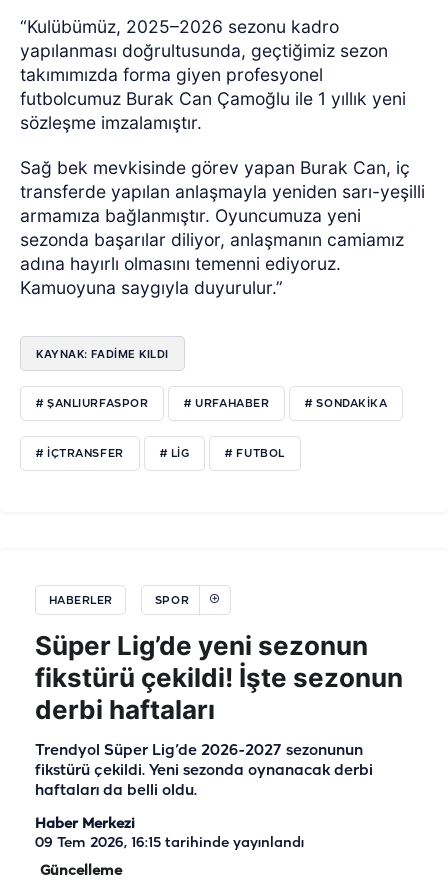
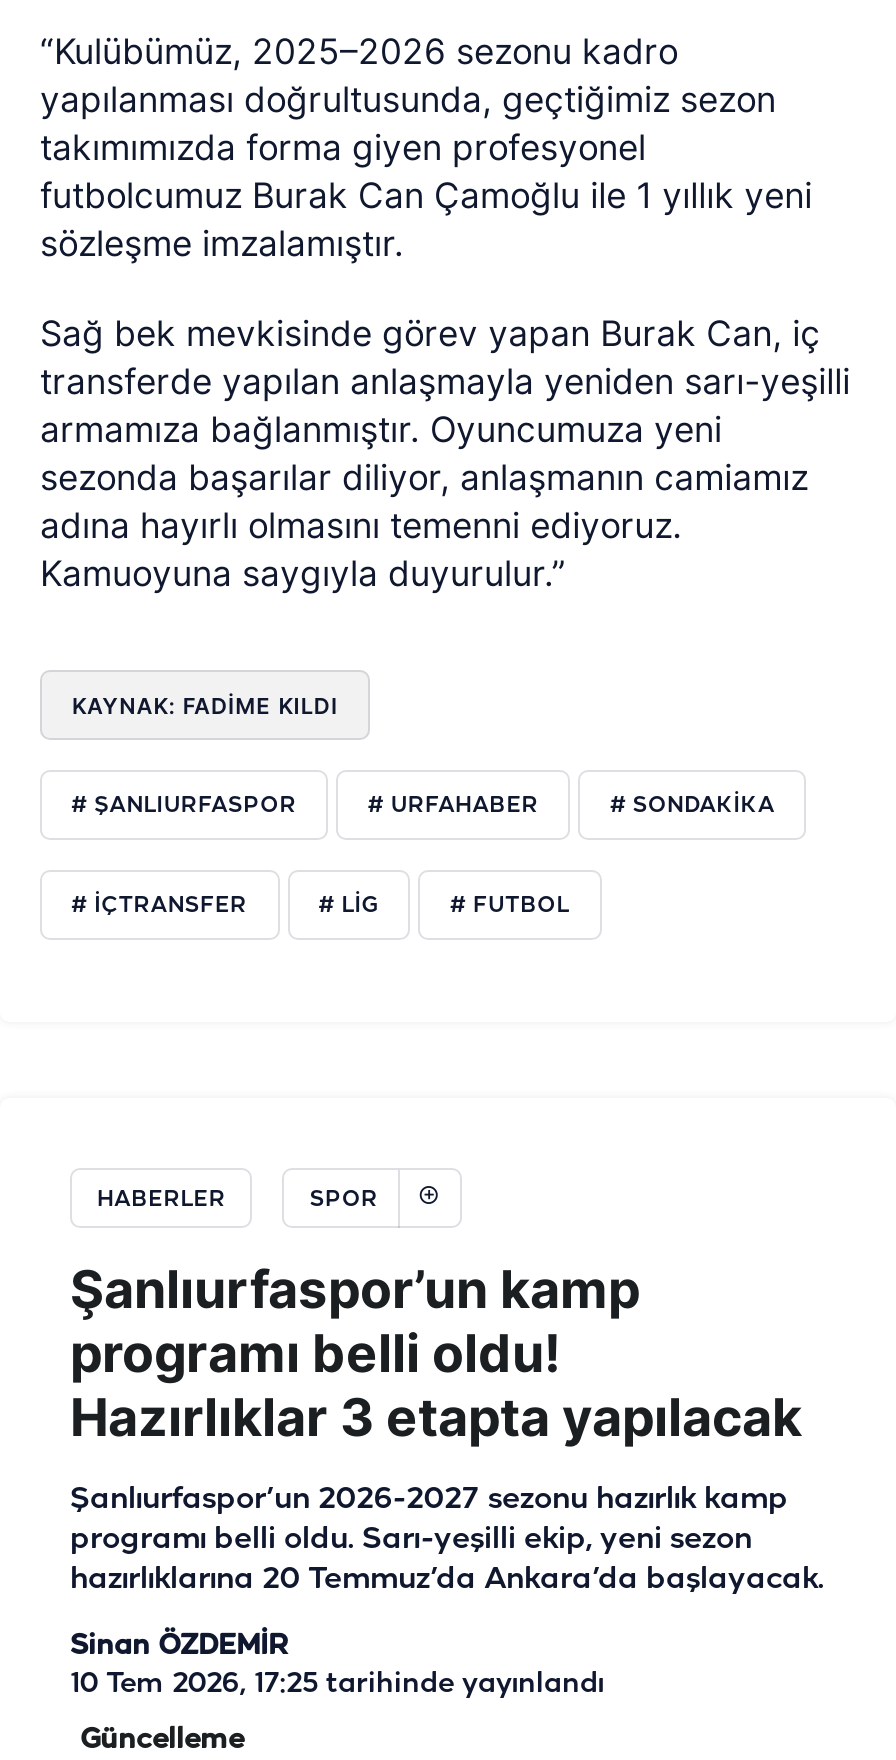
- Süper Lig’de yeni sezonun
- fikstürü çekildi! İşte sezonun
- derbi haftaları
+ Şanlıurfaspor’un kamp
+ programı belli oldu!
+ Hazırlıklar 3 etapta yapılacak

- Trendyol Süper Lig’de 2026-2027 sezonunun
- fikstürü çekildi. Yeni sezonda oynanacak derbi
- haftaları da belli oldu.
+ Şanlıurfaspor’un 2026-2027 sezonu hazırlık kamp
+ programı belli oldu. Sarı-yeşilli ekip, yeni sezon
+ hazırlıklarına 20 Temmuz’da Ankara’da başlayacak.

- Haber Merkezi
- 09 Tem 2026, 16:15 tarihinde yayınlandı
+ Sinan ÖZDEMİR
+ 10 Tem 2026, 17:25 tarihinde yayınlandı
